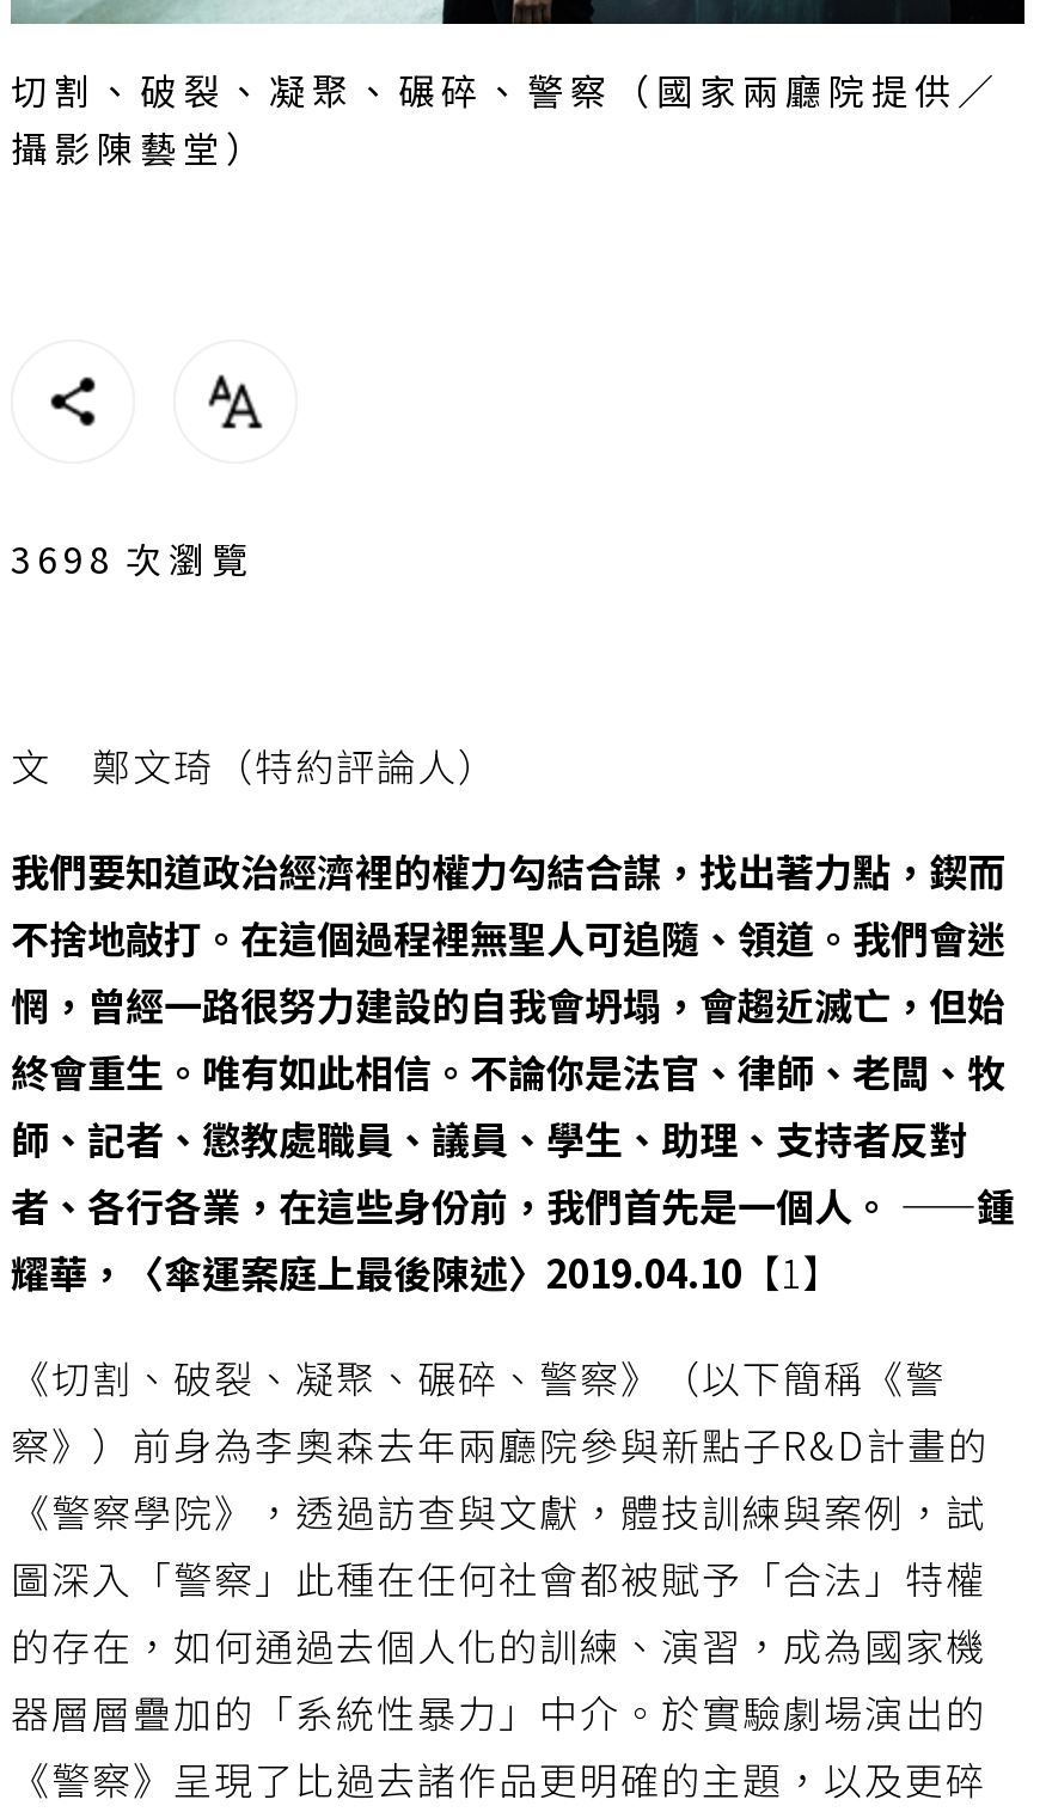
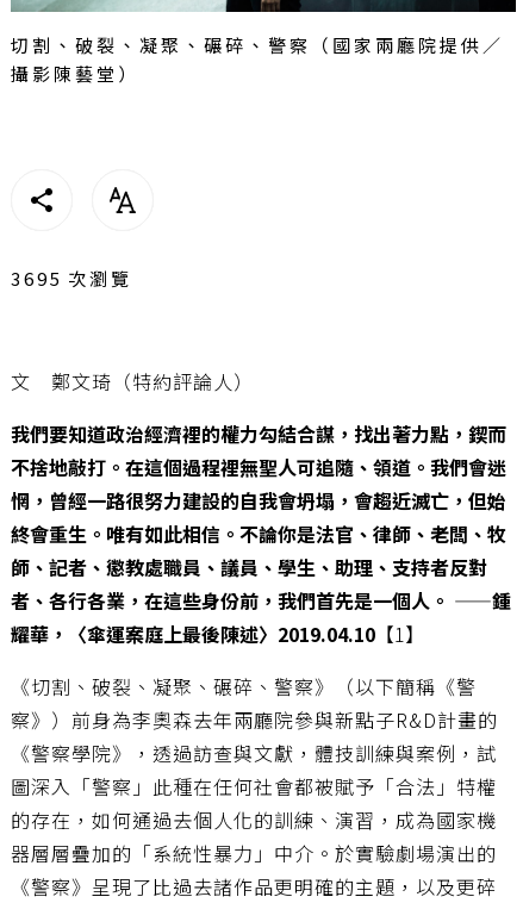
- 3698 次瀏覽
+ 3695 次瀏覽
